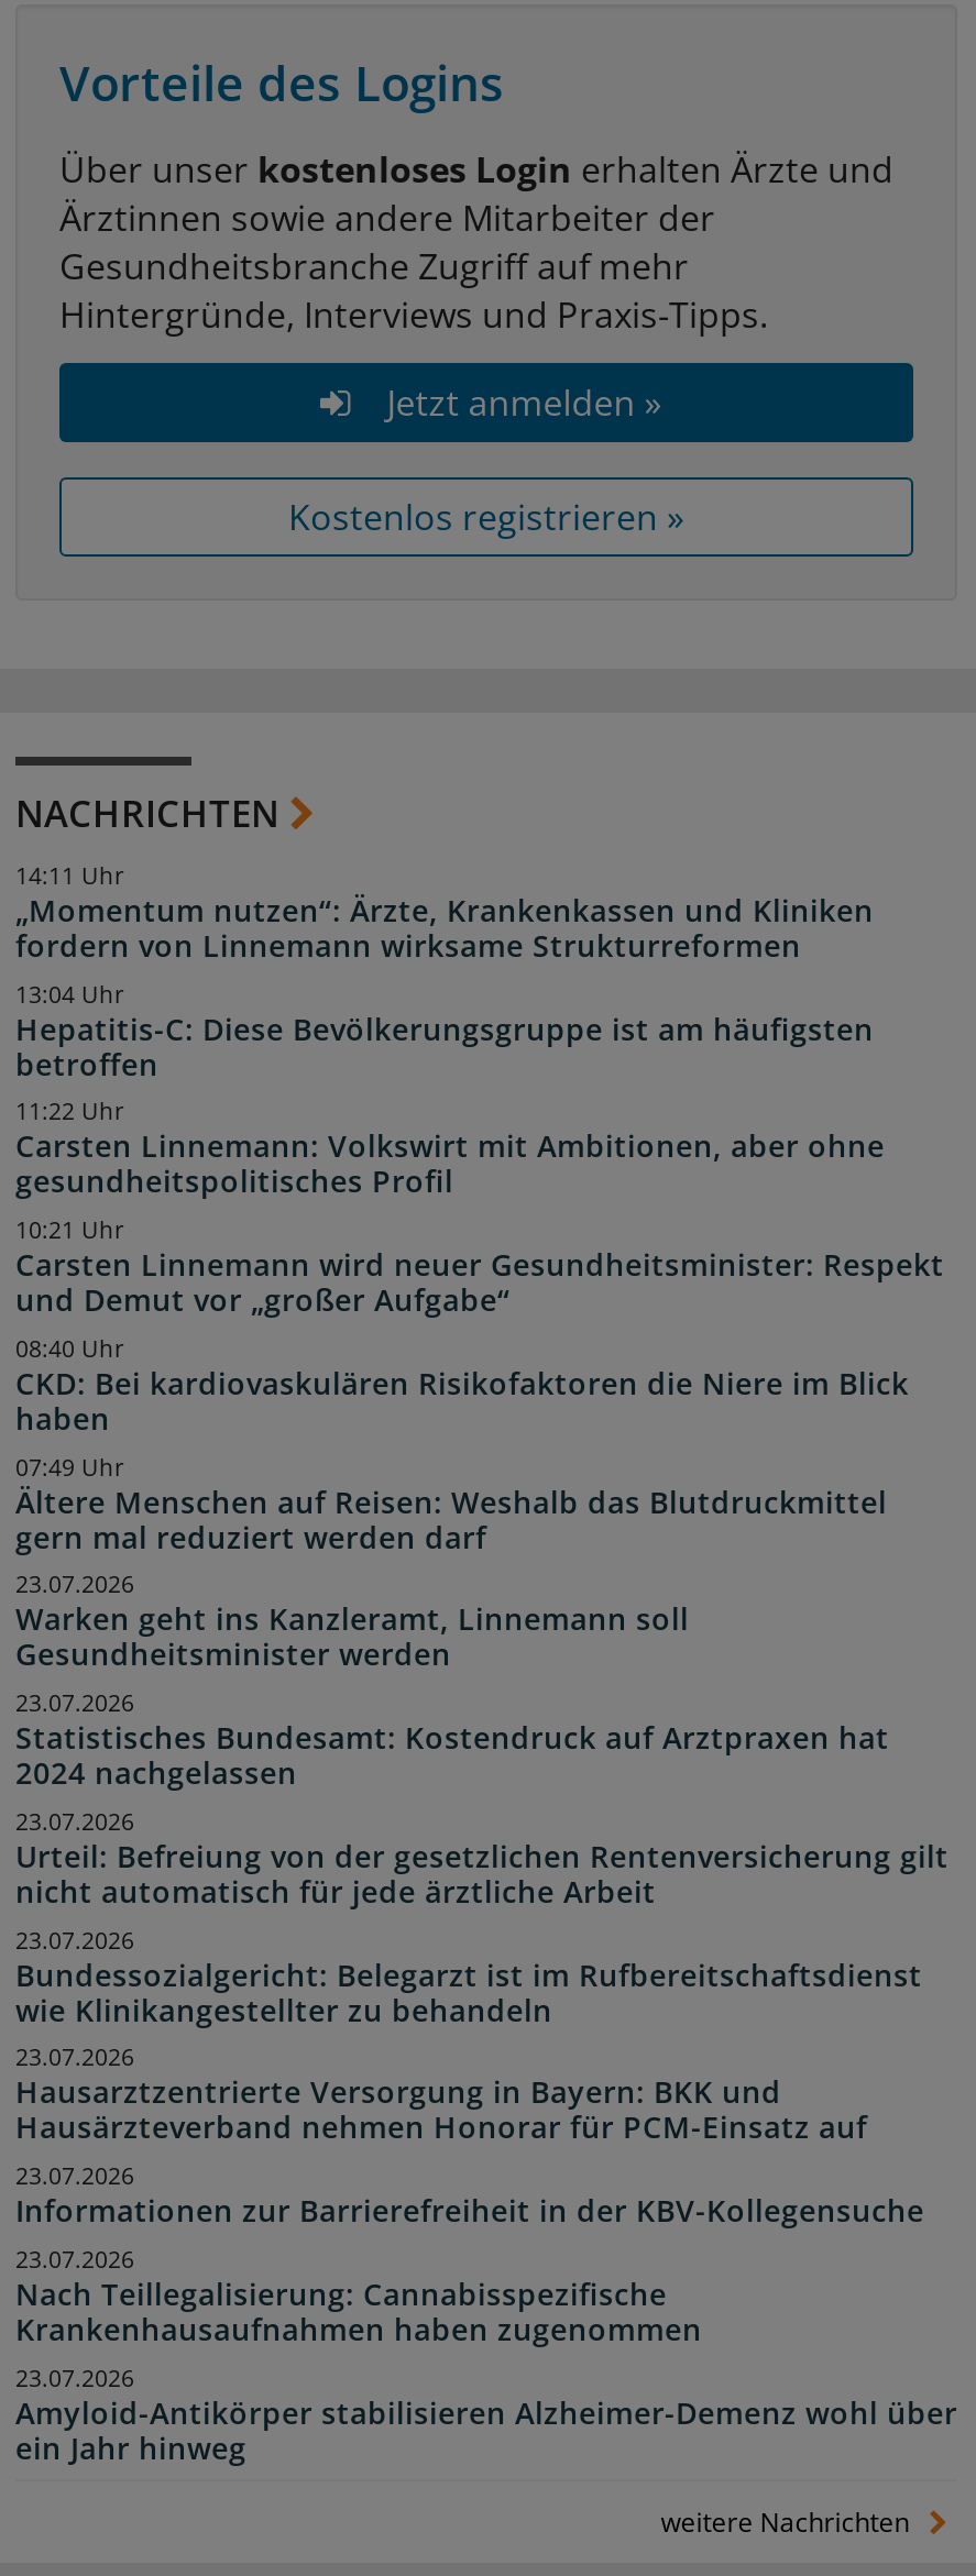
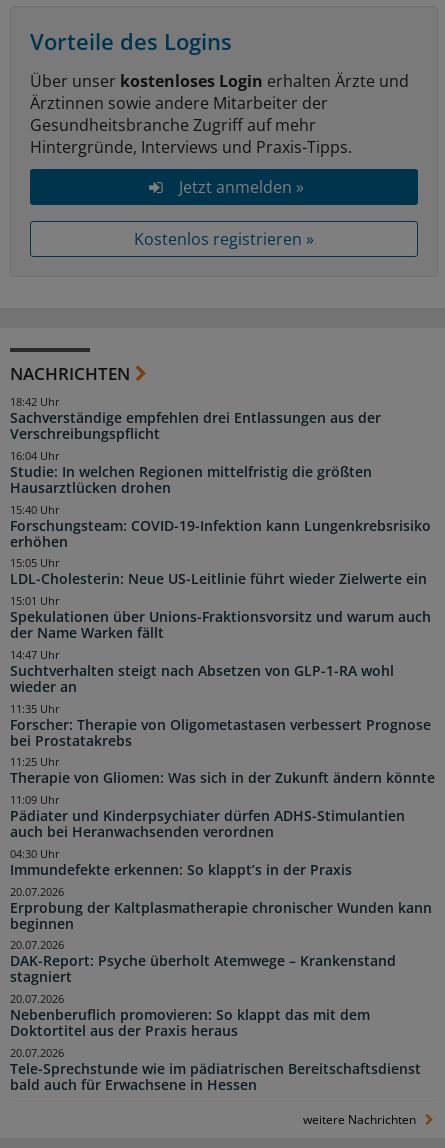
- 14:11 Uhr
+ 18:42 Uhr

- „Momentum nutzen“: Ärzte, Krankenkassen und Kliniken
- fordern von Linnemann wirksame Strukturreformen
+ Sachverständige empfehlen drei Entlassungen aus der
+ Verschreibungspflicht

- 13:04 Uhr
+ 16:04 Uhr

- Hepatitis-C: Diese Bevölkerungsgruppe ist am häufigsten
- betroffen
+ Studie: In welchen Regionen mittelfristig die größten
+ Hausarztlücken drohen

- 11:22 Uhr
+ 15:40 Uhr

- Carsten Linnemann: Volkswirt mit Ambitionen, aber ohne
- gesundheitspolitisches Profil
+ Forschungsteam: COVID-19-Infektion kann Lungenkrebsrisiko
+ erhöhen

- 10:21 Uhr
+ 15:05 Uhr

- Carsten Linnemann wird neuer Gesundheitsminister: Respekt
- und Demut vor „großer Aufgabe“
+ LDL-Cholesterin: Neue US-Leitlinie führt wieder Zielwerte ein

- 08:40 Uhr
+ 15:01 Uhr

- CKD: Bei kardiovaskulären Risikofaktoren die Niere im Blick
- haben
+ Spekulationen über Unions-Fraktionsvorsitz und warum auch
+ der Name Warken fällt

- 07:49 Uhr
+ 14:47 Uhr

- Ältere Menschen auf Reisen: Weshalb das Blutdruckmittel
- gern mal reduziert werden darf
+ Suchtverhalten steigt nach Absetzen von GLP-1-RA wohl
+ wieder an

- 23.07.2026
+ 11:35 Uhr

- Warken geht ins Kanzleramt, Linnemann soll
- Gesundheitsminister werden
+ Forscher: Therapie von Oligometastasen verbessert Prognose
+ bei Prostatakrebs

- 23.07.2026
+ 11:25 Uhr

- Statistisches Bundesamt: Kostendruck auf Arztpraxen hat
- 2024 nachgelassen
+ Therapie von Gliomen: Was sich in der Zukunft ändern könnte

- 23.07.2026
+ 11:09 Uhr

- Urteil: Befreiung von der gesetzlichen Rentenversicherung gilt
- nicht automatisch für jede ärztliche Arbeit
+ Pädiater und Kinderpsychiater dürfen ADHS-Stimulantien
+ auch bei Heranwachsenden verordnen

- 23.07.2026
+ 04:30 Uhr

- Bundessozialgericht: Belegarzt ist im Rufbereitschaftsdienst
- wie Klinikangestellter zu behandeln
+ Immundefekte erkennen: So klappt’s in der Praxis

- 23.07.2026
+ 20.07.2026

- Hausarztzentrierte Versorgung in Bayern: BKK und
- Hausärzteverband nehmen Honorar für PCM-Einsatz auf
+ Erprobung der Kaltplasmatherapie chronischer Wunden kann
+ beginnen

- 23.07.2026
+ 20.07.2026

- Informationen zur Barrierefreiheit in der KBV-Kollegensuche
+ DAK-Report: Psyche überholt Atemwege – Krankenstand
+ stagniert

- 23.07.2026
+ 20.07.2026

- Nach Teillegalisierung: Cannabisspezifische
- Krankenhausaufnahmen haben zugenommen
+ Nebenberuflich promovieren: So klappt das mit dem
+ Doktortitel aus der Praxis heraus

- 23.07.2026
+ 20.07.2026

- Amyloid-Antikörper stabilisieren Alzheimer-Demenz wohl über
- ein Jahr hinweg
+ Tele-Sprechstunde wie im pädiatrischen Bereitschaftsdienst
+ bald auch für Erwachsene in Hessen
